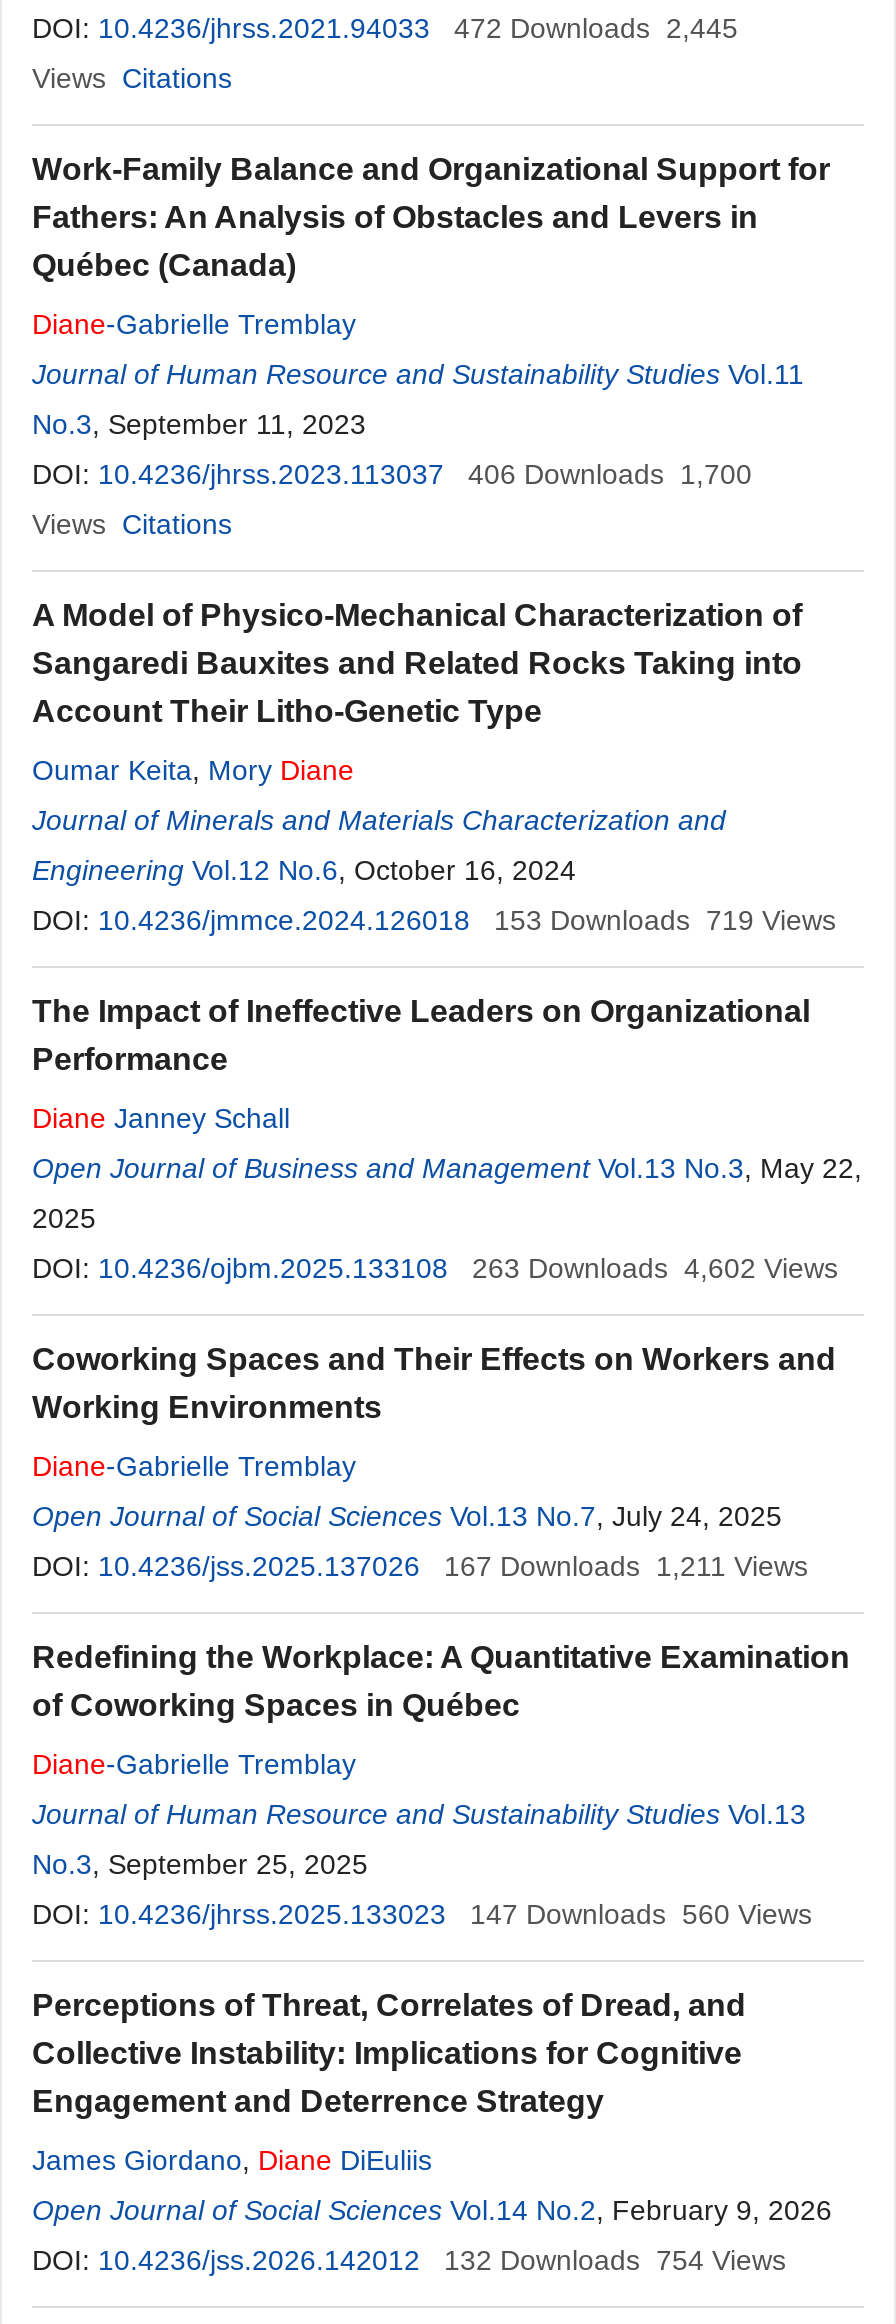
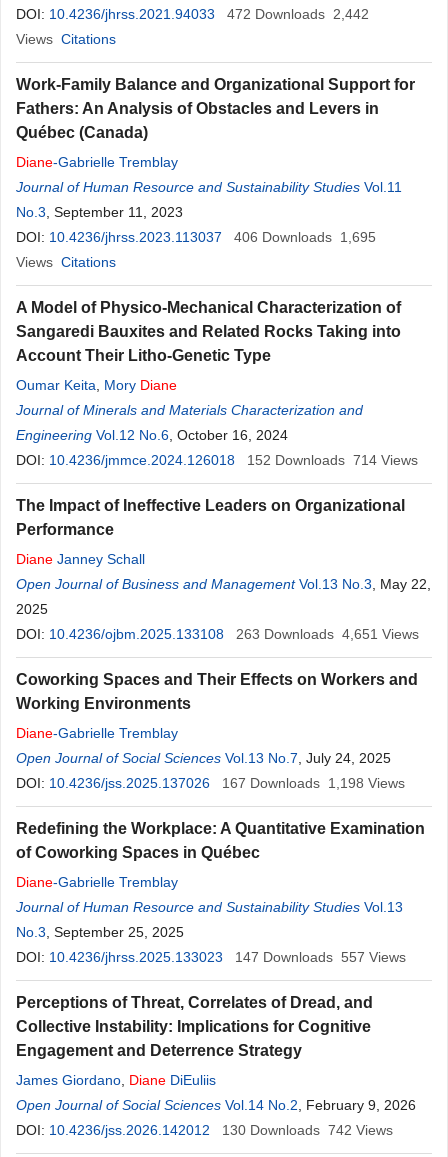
- DOI: 10.4236/jhrss.2021.94033 472 Downloads 2,445
+ DOI: 10.4236/jhrss.2021.94033 472 Downloads 2,442

- DOI: 10.4236/jhrss.2023.113037 406 Downloads 1,700
+ DOI: 10.4236/jhrss.2023.113037 406 Downloads 1,695

- 153 Downloads 719 Views
+ 152 Downloads 714 Views

- 263 Downloads 4,602 Views
+ 263 Downloads 4,651 Views

- 167 Downloads 1,211 Views
+ 167 Downloads 1,198 Views

- 147 Downloads 560 Views
+ 147 Downloads 557 Views

- 132 Downloads 754 Views
+ 130 Downloads 742 Views
